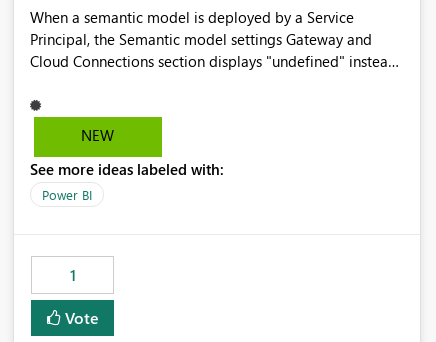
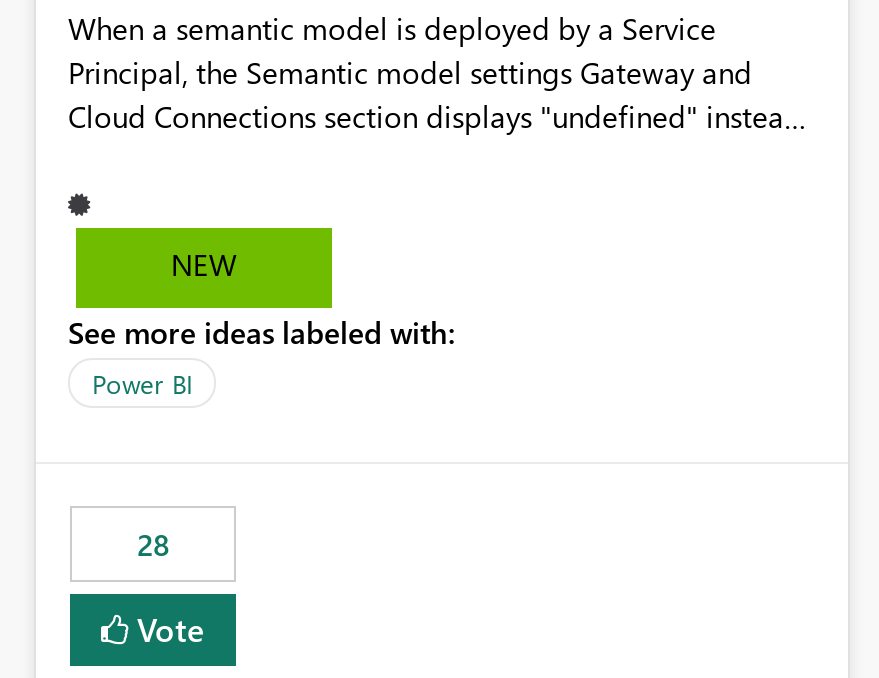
- 1
+ 28
